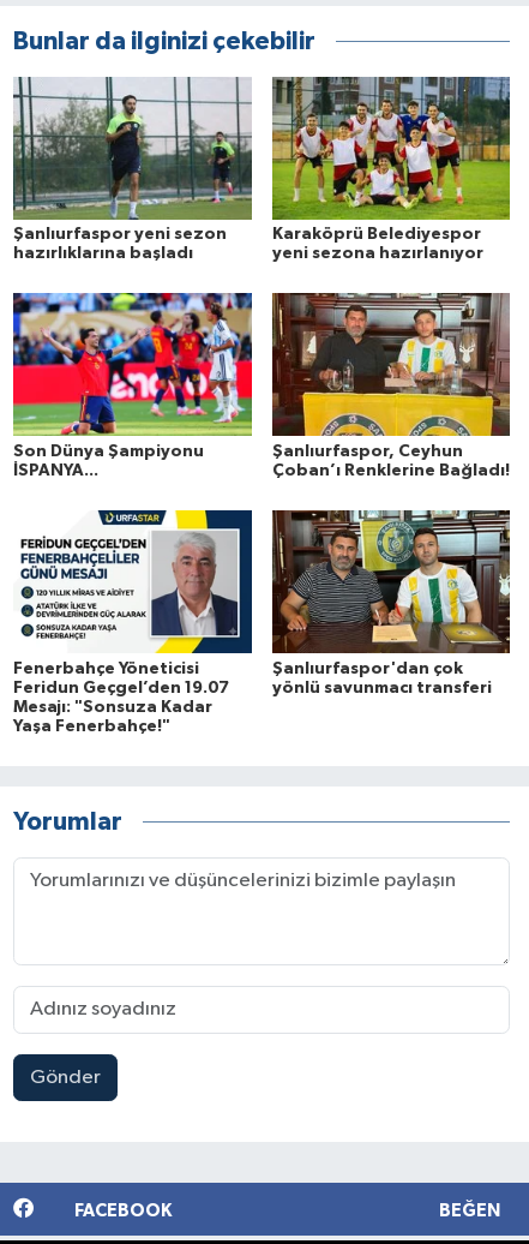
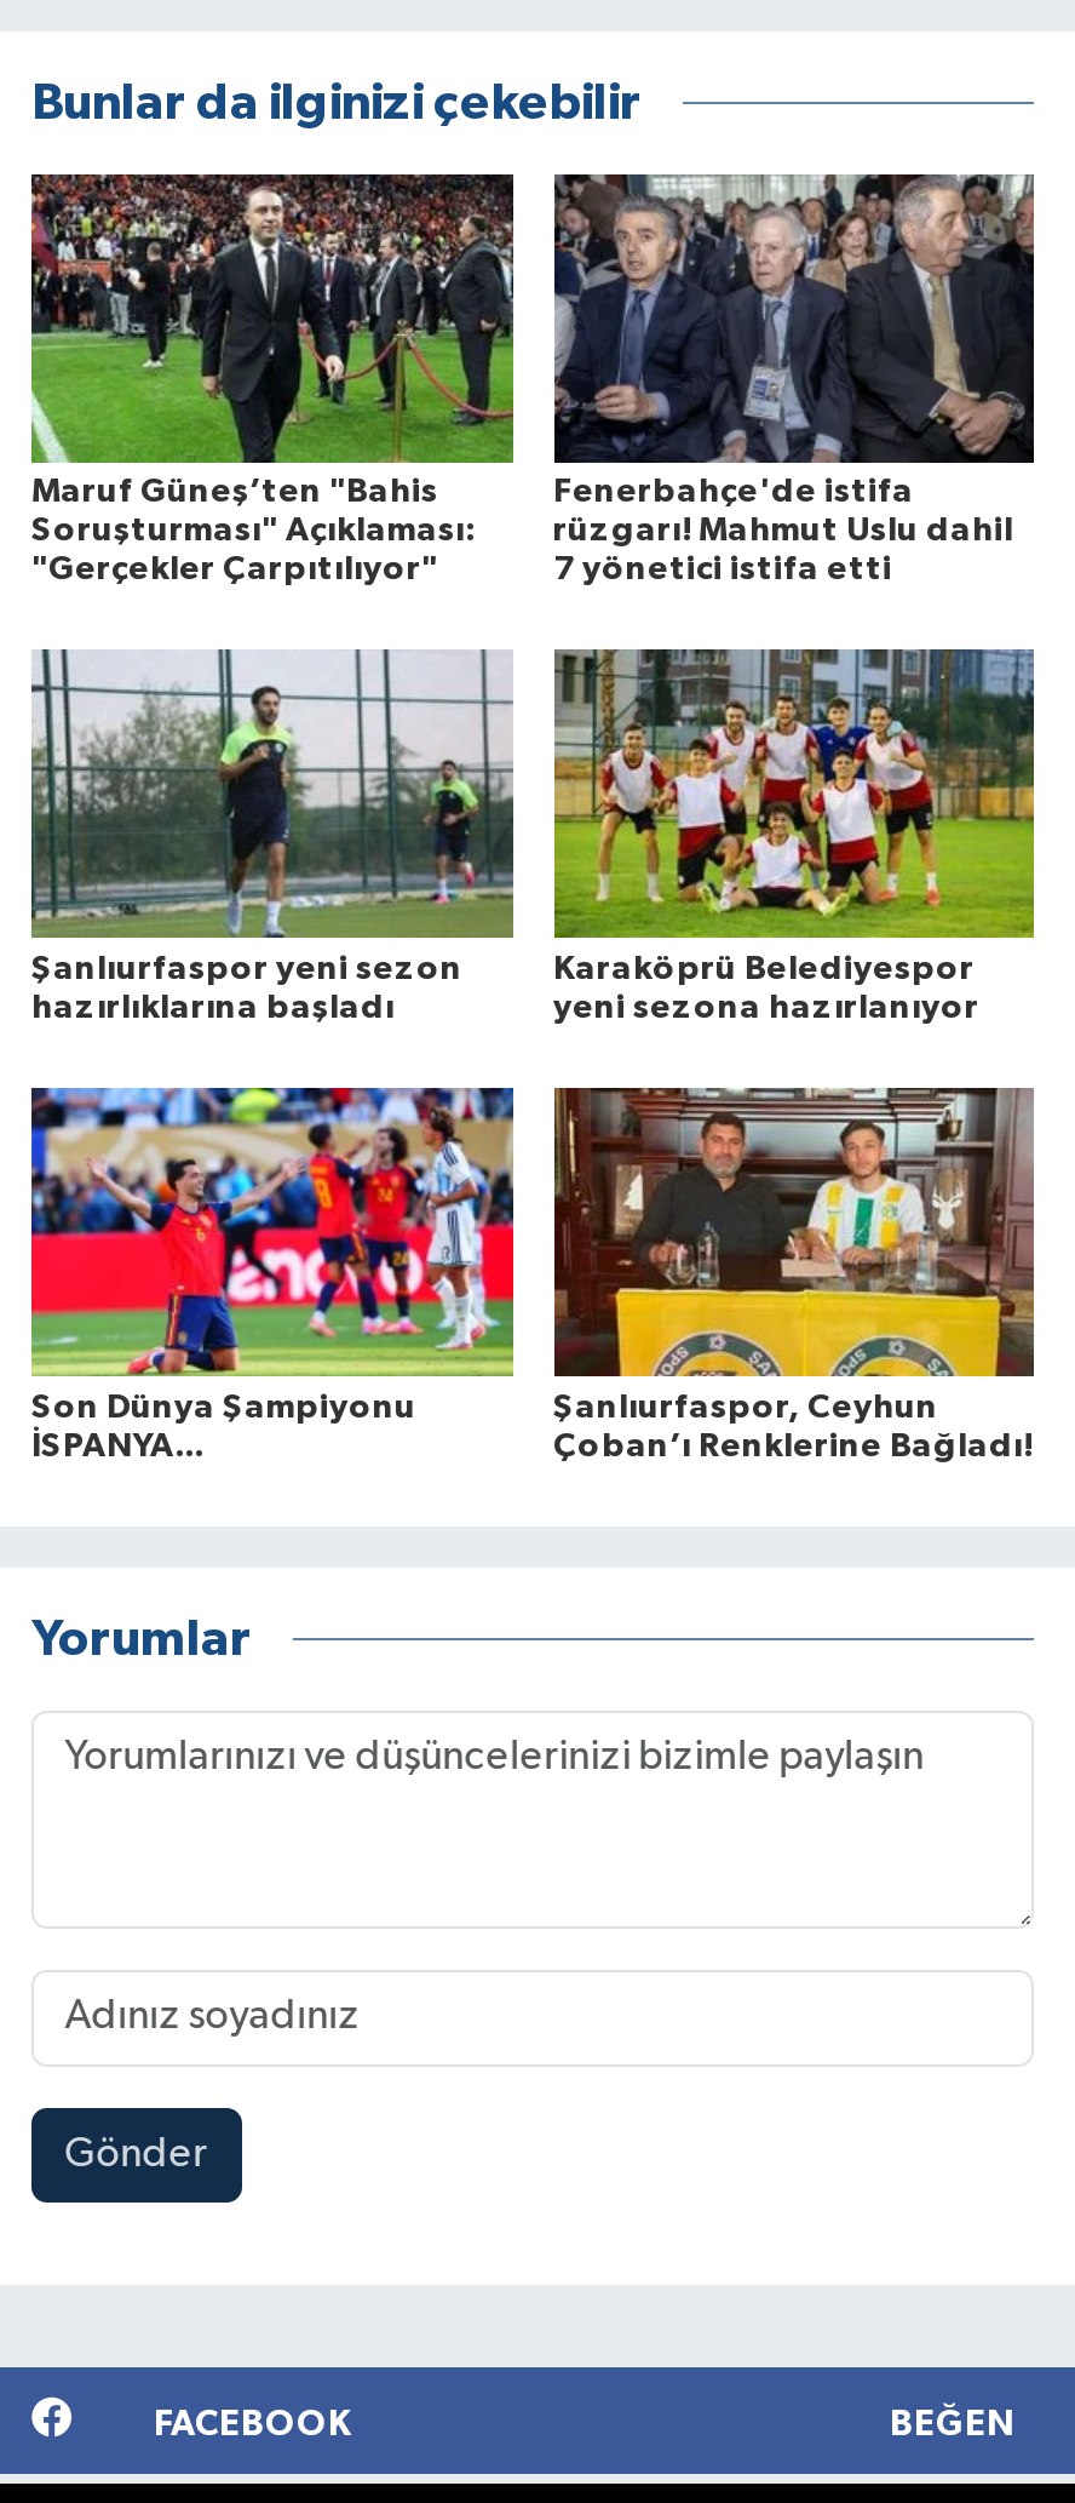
+ [image]
+ Maruf Güneş’ten "Bahis
+ Soruşturması" Açıklaması:
+ "Gerçekler Çarpıtılıyor"

+ [image]
+ Fenerbahçe'de istifa
+ rüzgarı! Mahmut Uslu dahil
+ 7 yönetici istifa etti

moved down: [image] | Şanlıurfaspor yeni sezon | hazırlıklarına başladı | ... | Şanlıurfaspor, Ceyhun | Çoban’ı Renklerine Bağladı!

- [image]
- Fenerbahçe Yöneticisi
- Feridun Geçgel’den 19.07
- Mesajı: "Sonsuza Kadar
- Yaşa Fenerbahçe!"

- [image]
- Şanlıurfaspor'dan çok
- yönlü savunmacı transferi
